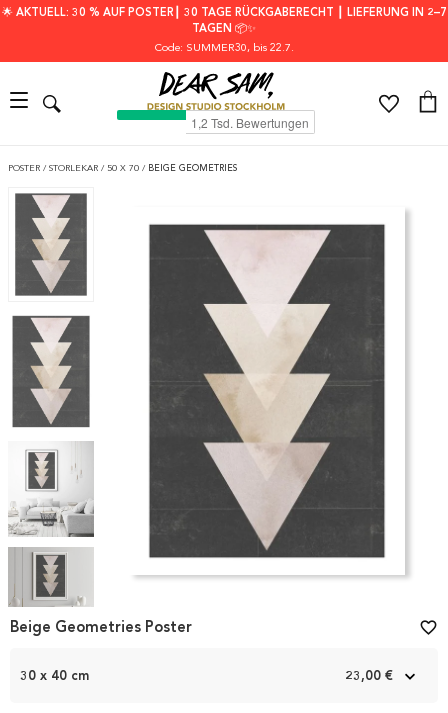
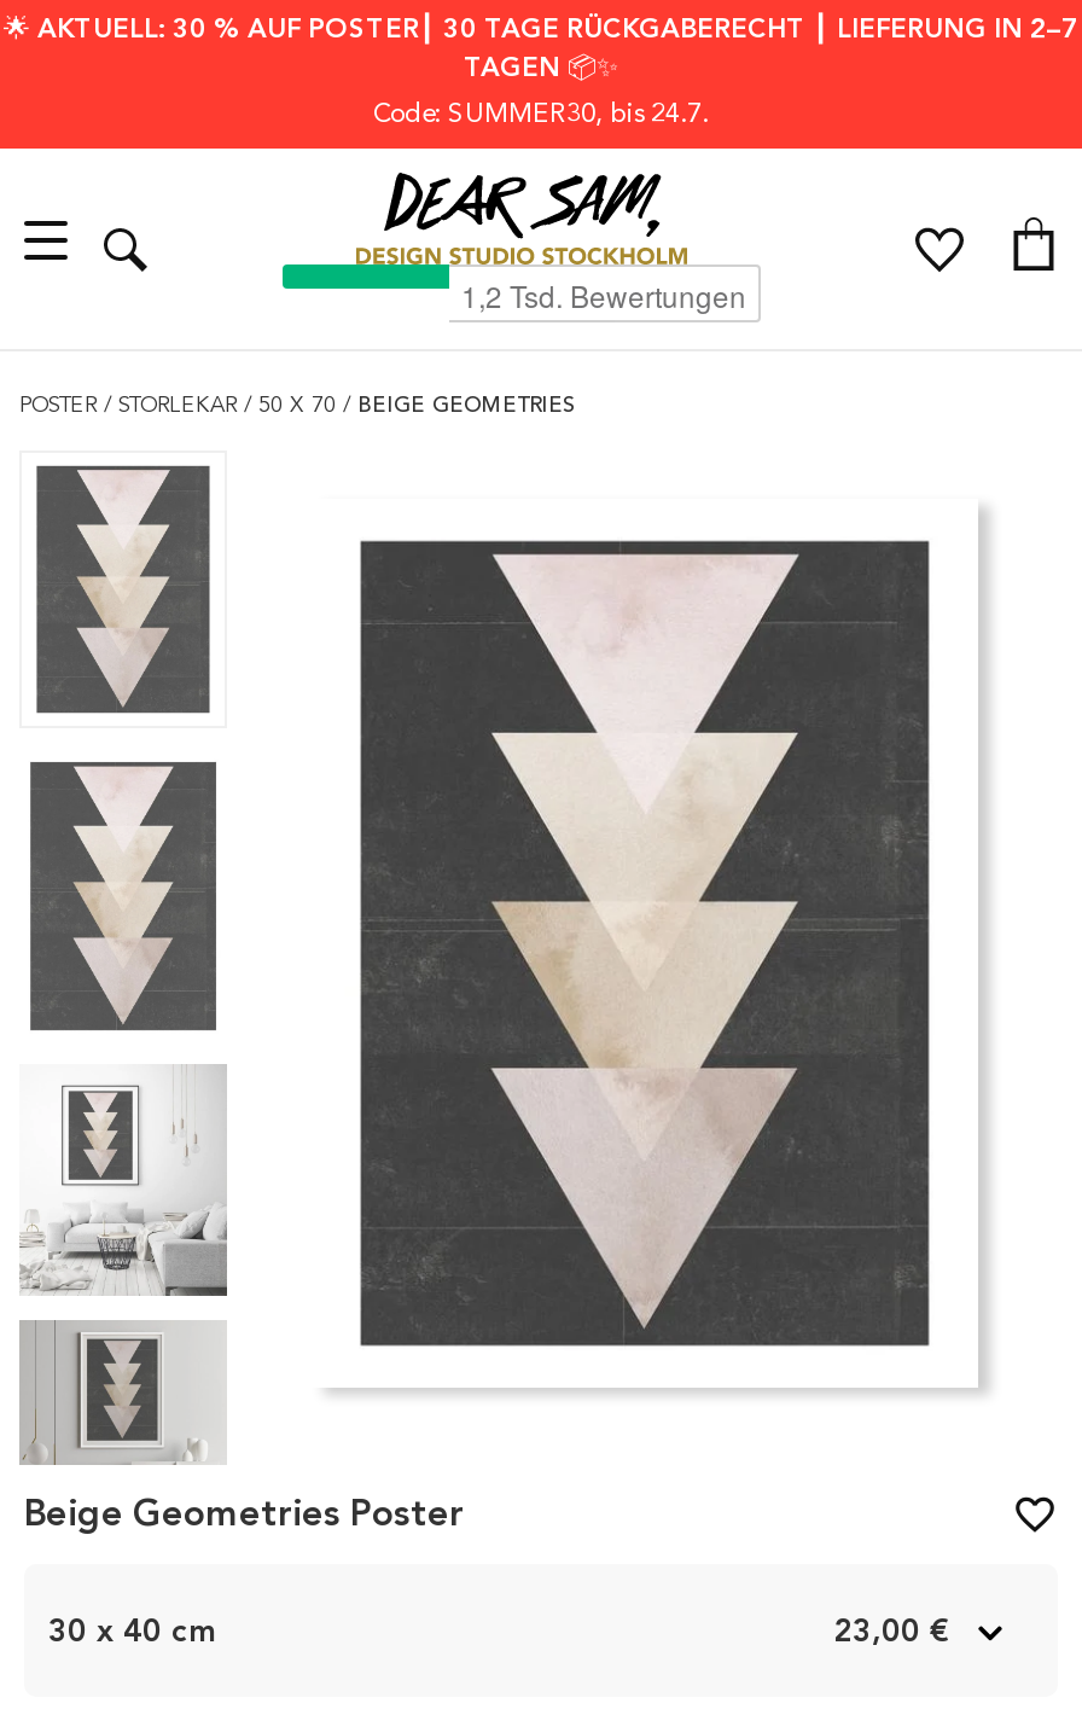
- Code: SUMMER30, bis 22.7.
+ Code: SUMMER30, bis 24.7.
